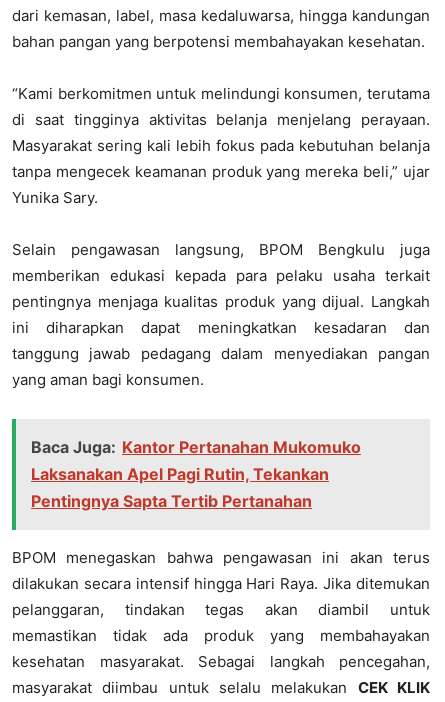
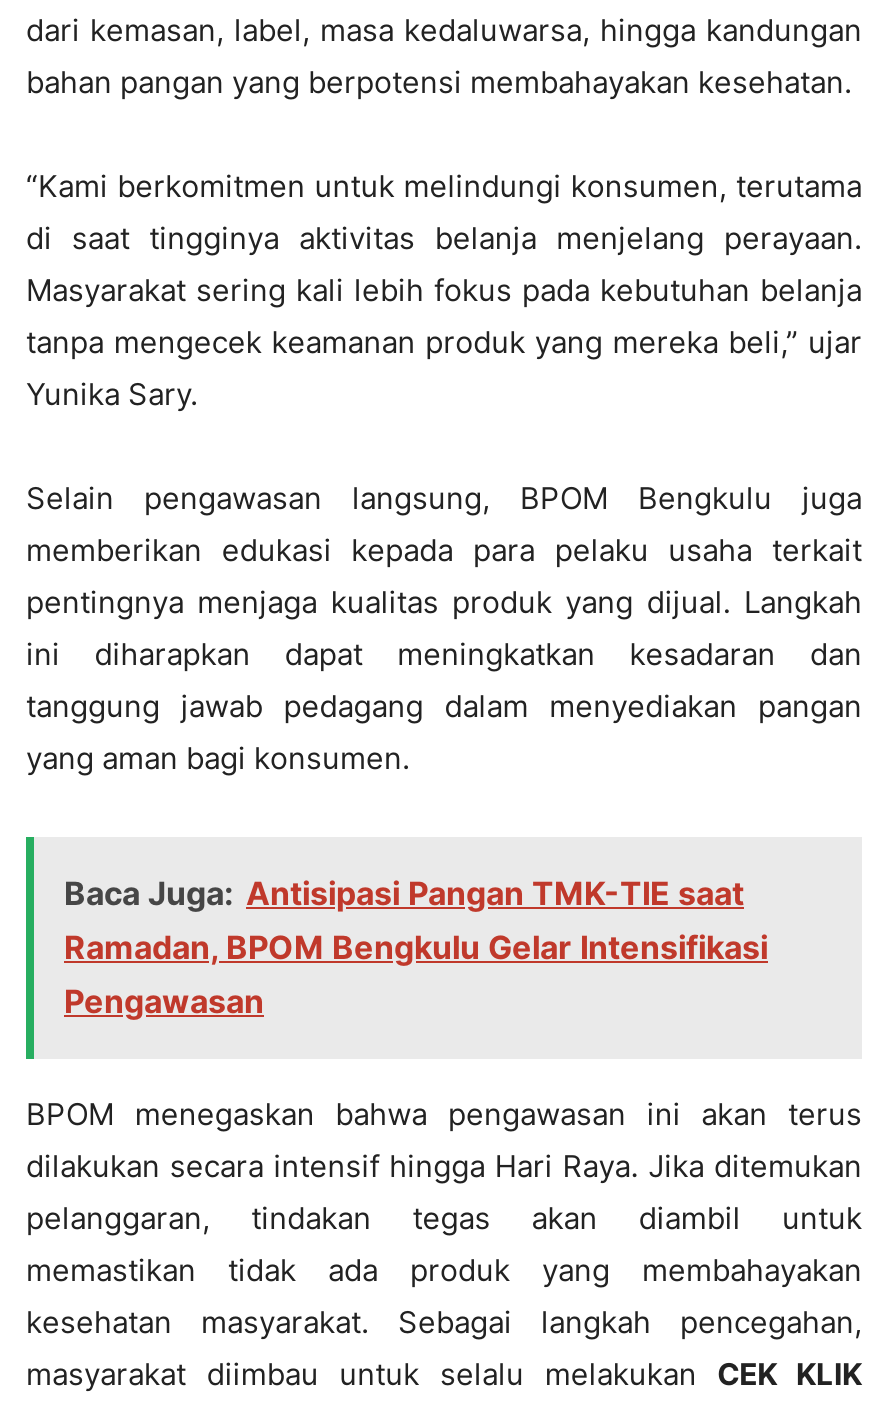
- Baca Juga: Kantor Pertanahan Mukomuko
- Laksanakan Apel Pagi Rutin, Tekankan
- Pentingnya Sapta Tertib Pertanahan
+ Baca Juga: Antisipasi Pangan TMK-TIE saat
+ Ramadan, BPOM Bengkulu Gelar Intensifikasi
+ Pengawasan
